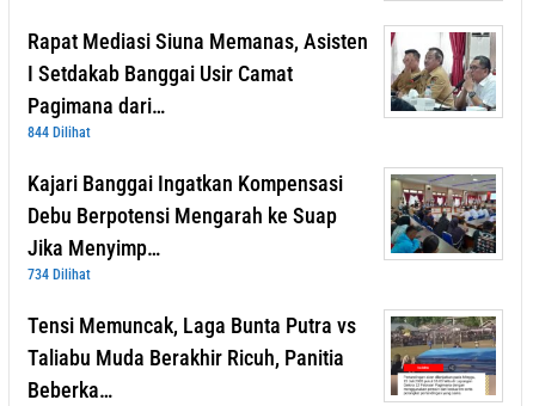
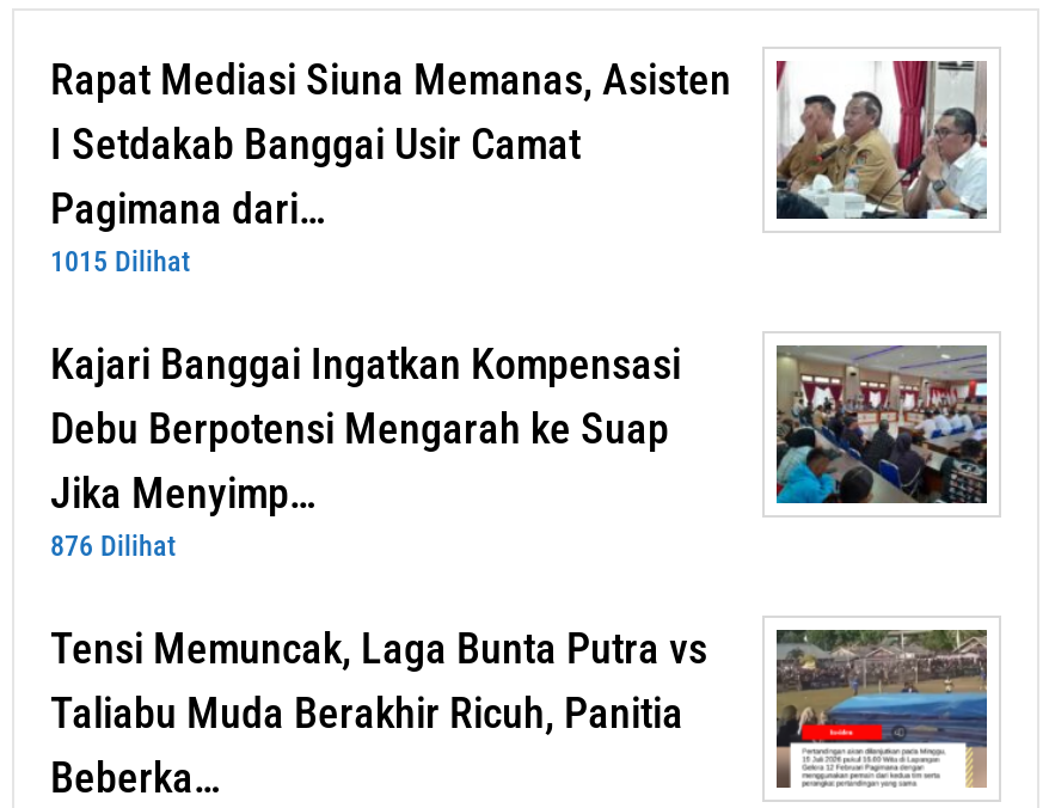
- 844 Dilihat
+ 1015 Dilihat

- 734 Dilihat
+ 876 Dilihat
